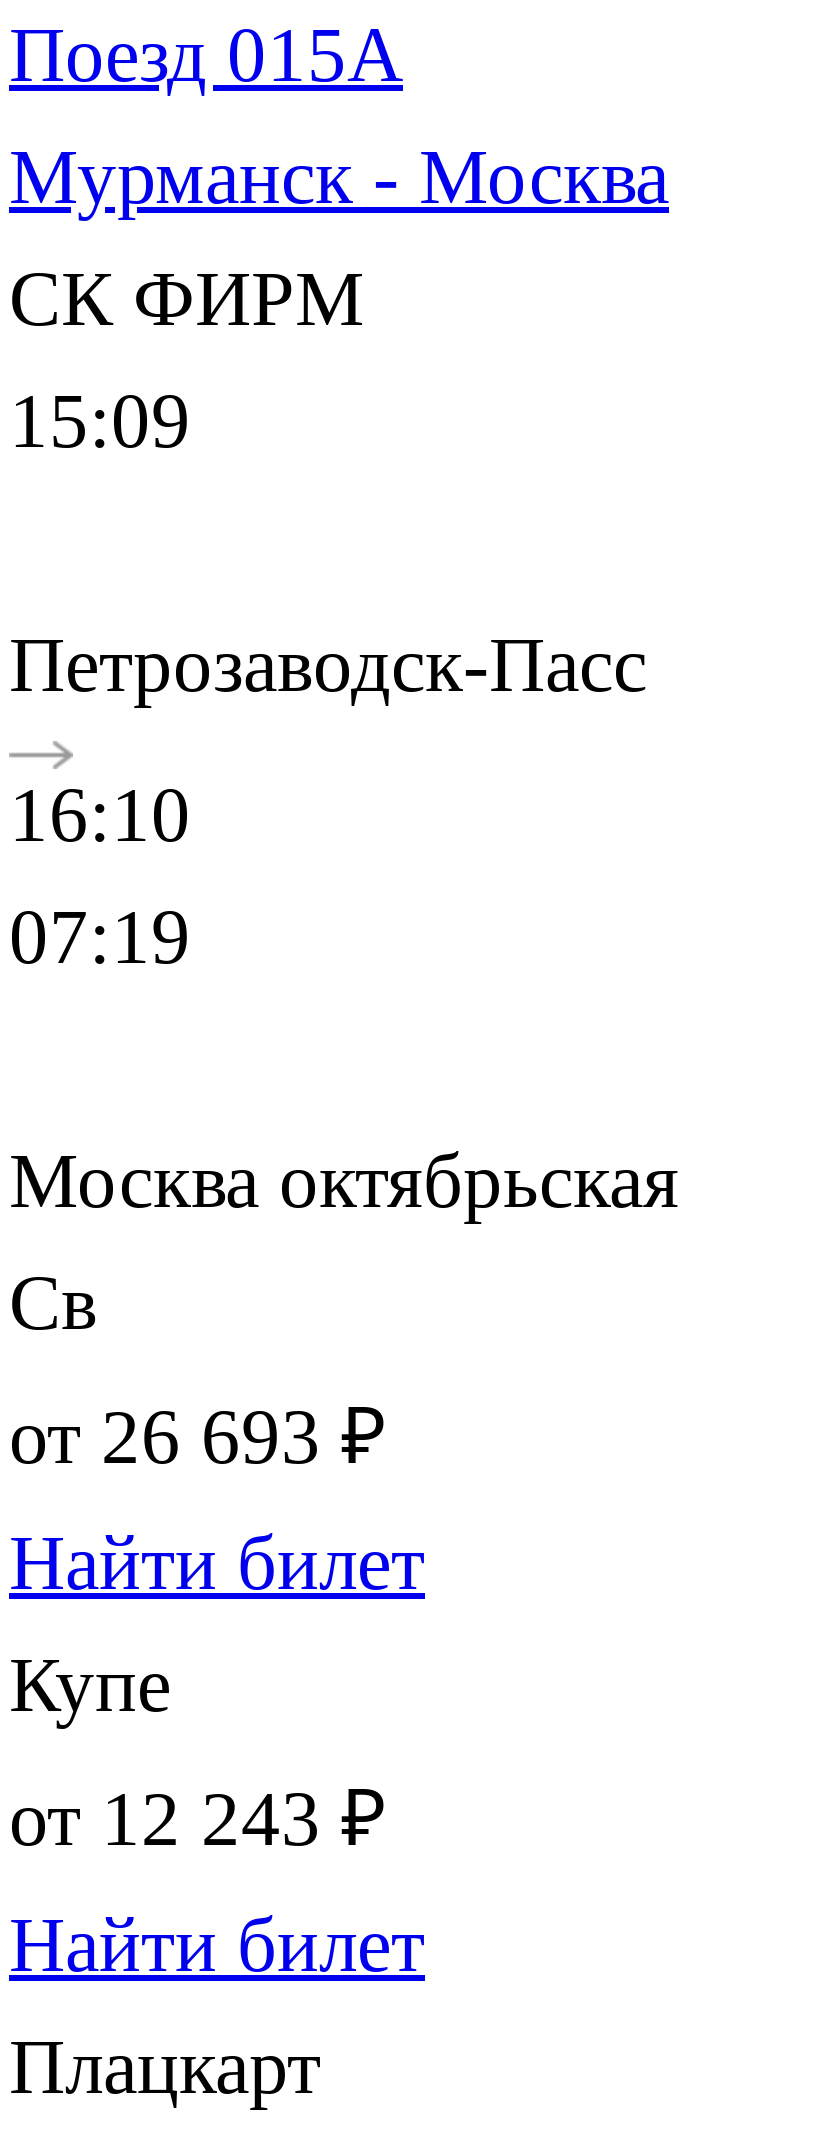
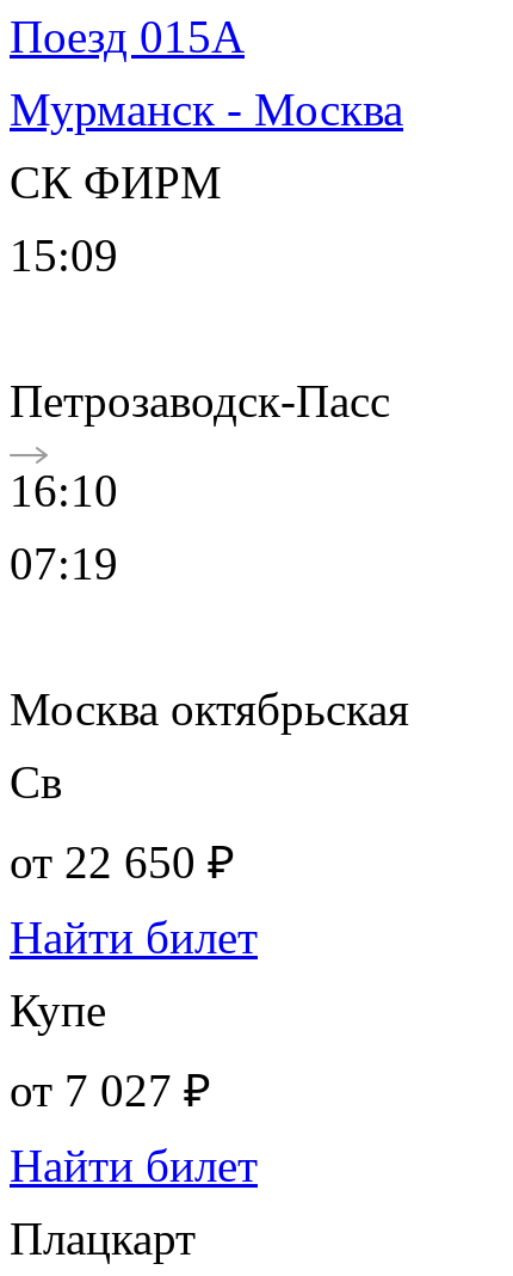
- от 26 693 ₽
+ от 22 650 ₽

- от 12 243 ₽
+ от 7 027 ₽
